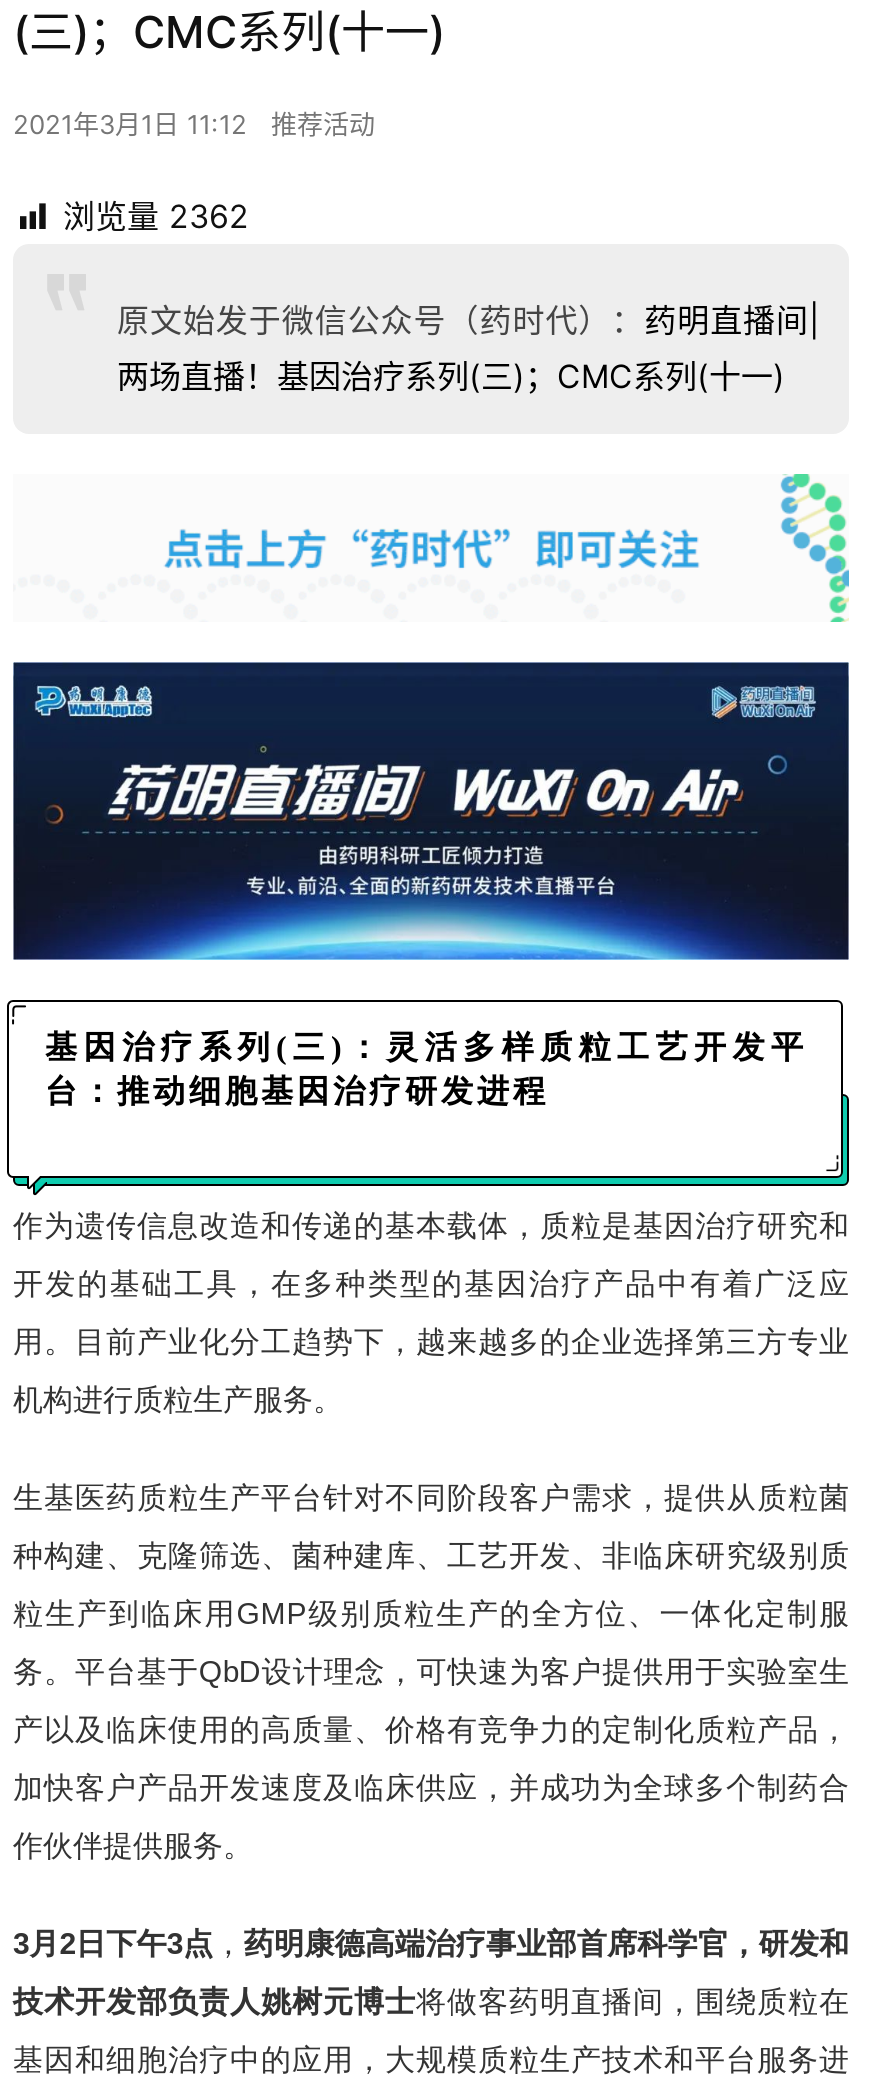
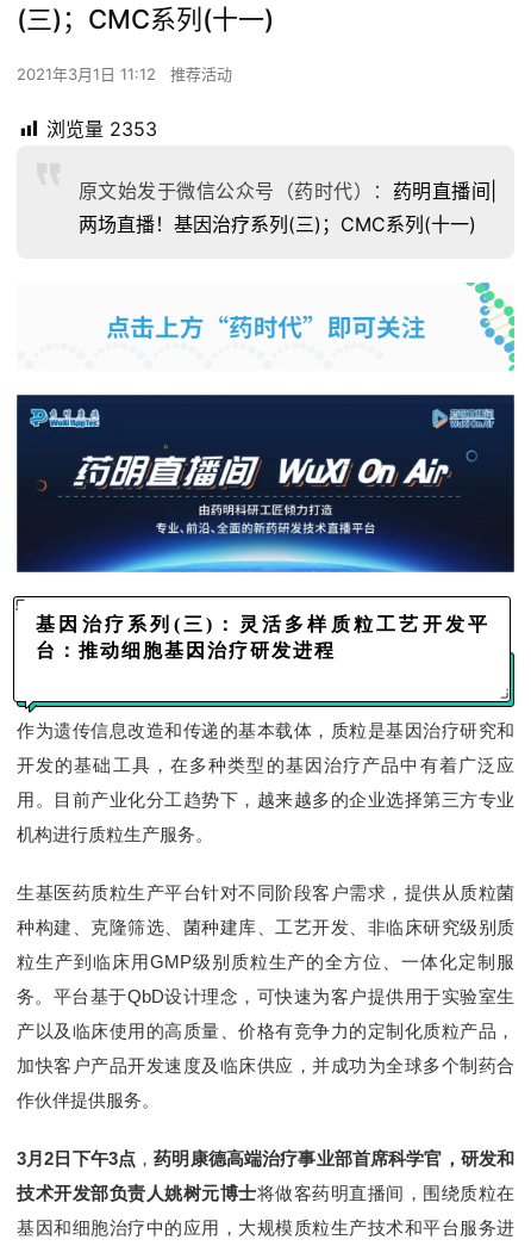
- 浏览量 2362
+ 浏览量 2353

- [image]
+ [image]
